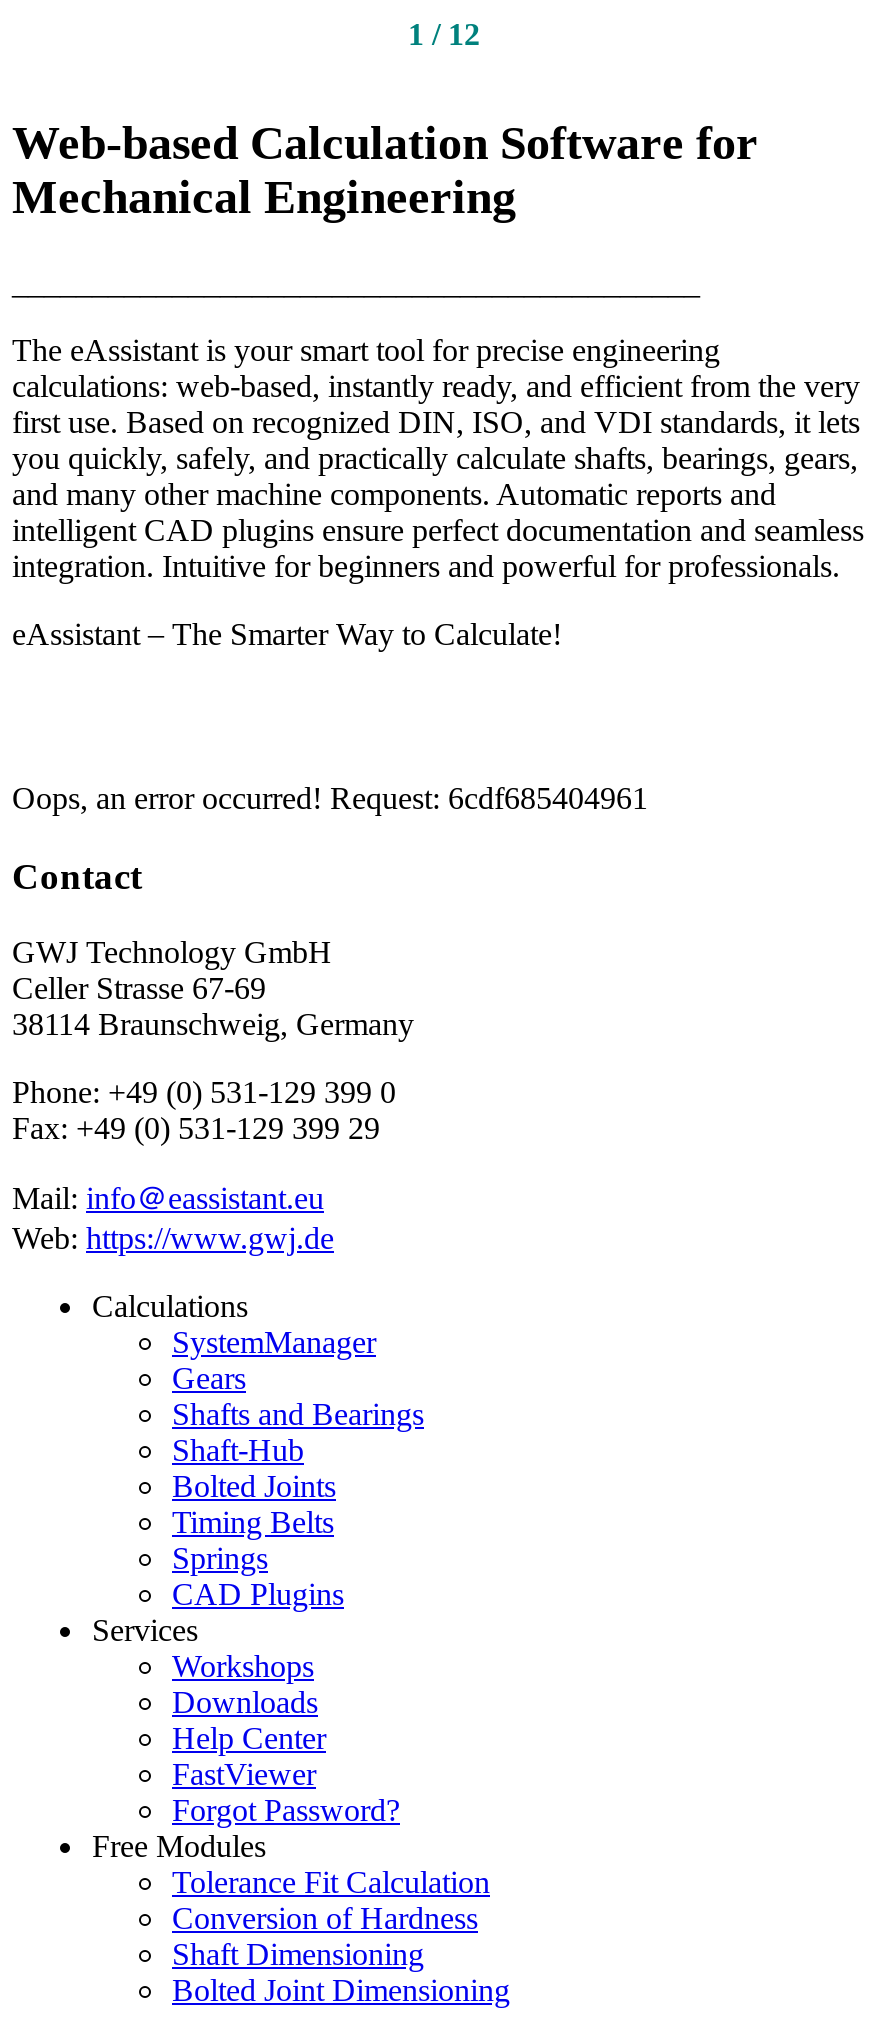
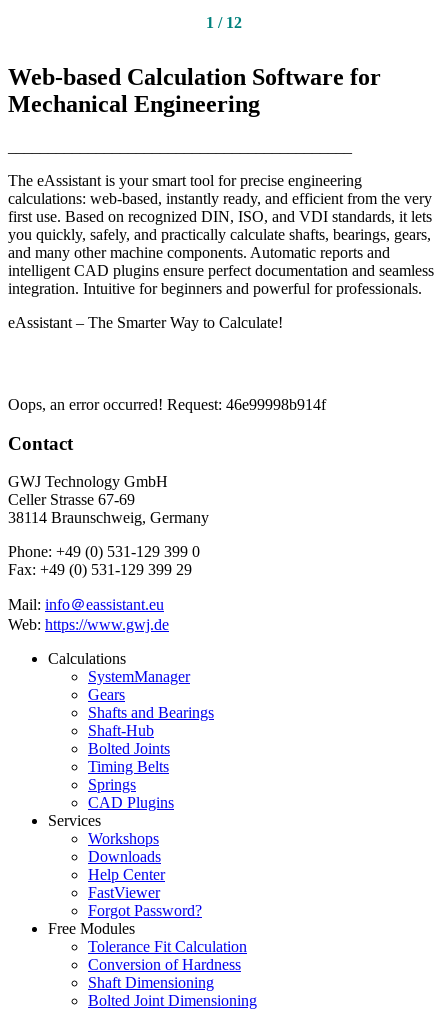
- Oops, an error occurred! Request: 6cdf685404961
+ Oops, an error occurred! Request: 46e99998b914f
